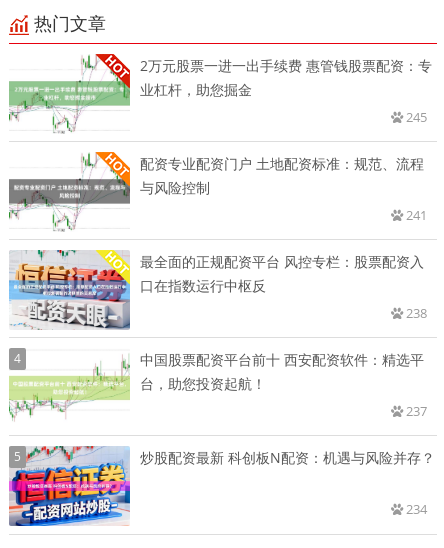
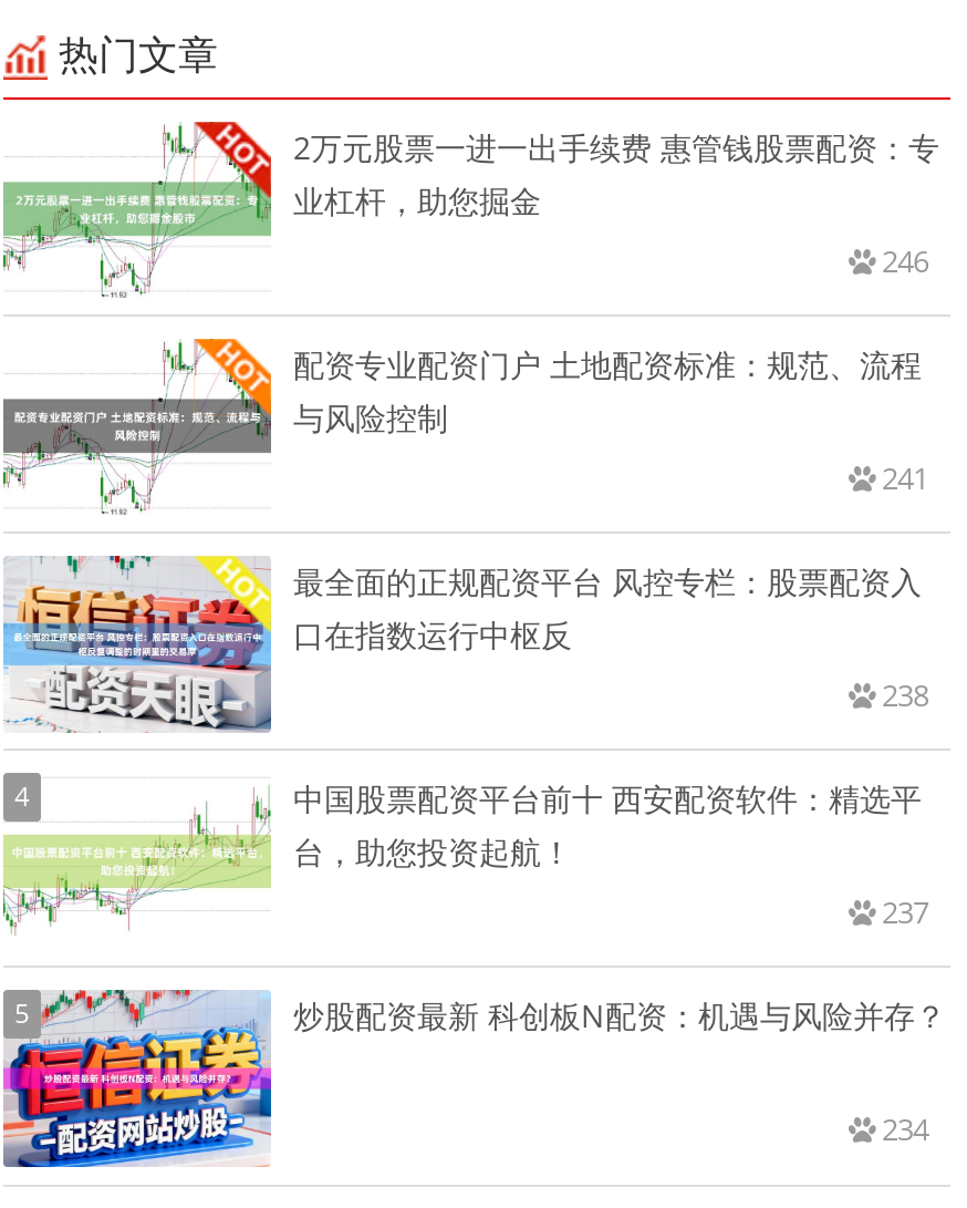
- 245
+ 246
